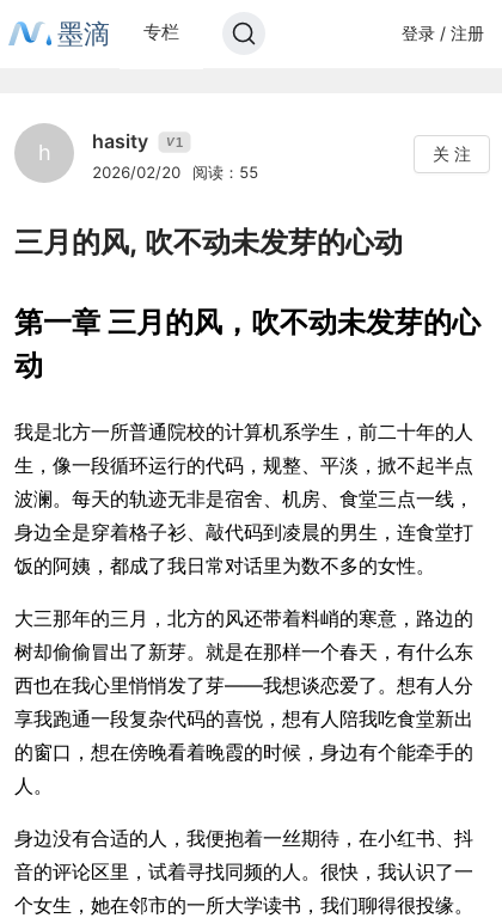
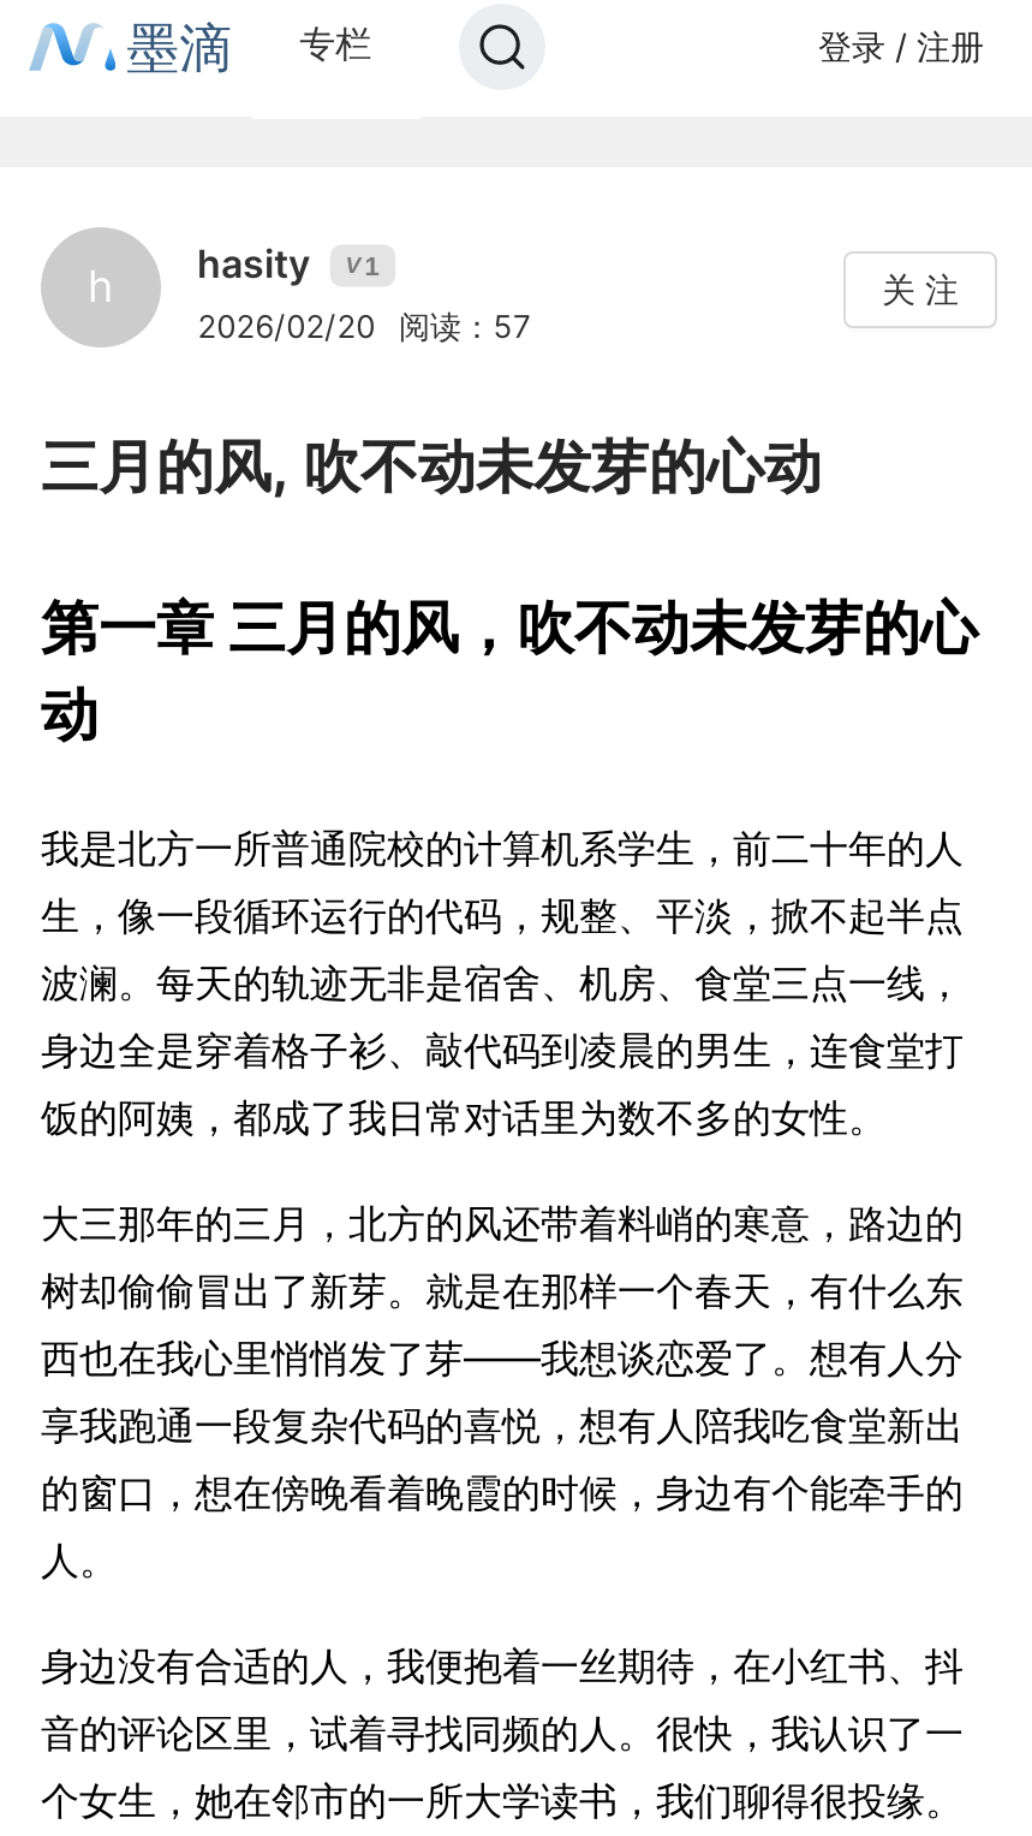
- 2026/02/20 阅读：55
+ 2026/02/20 阅读：57
